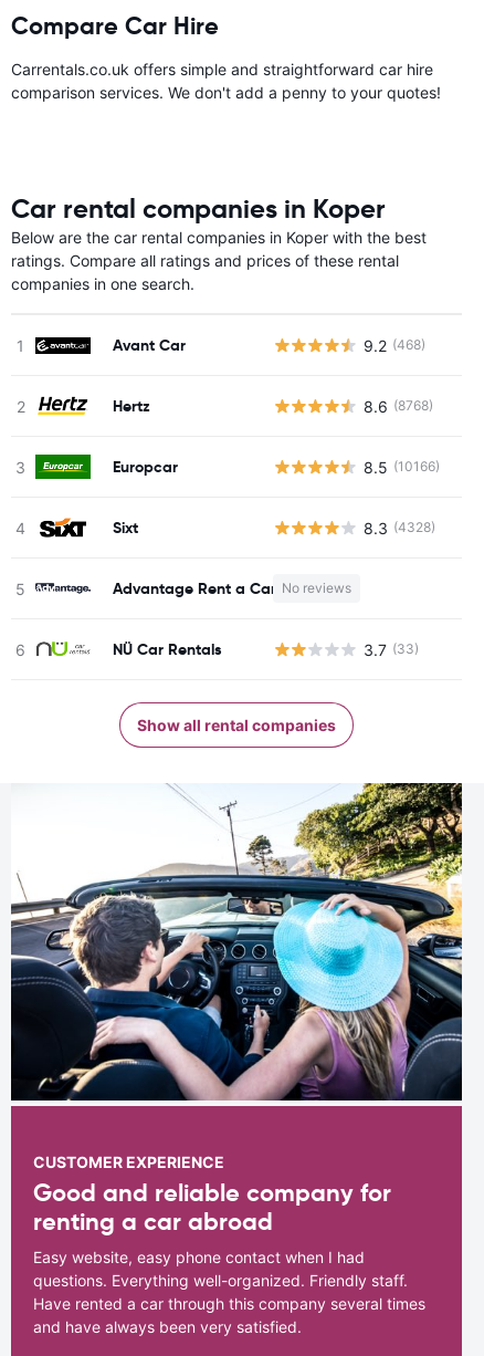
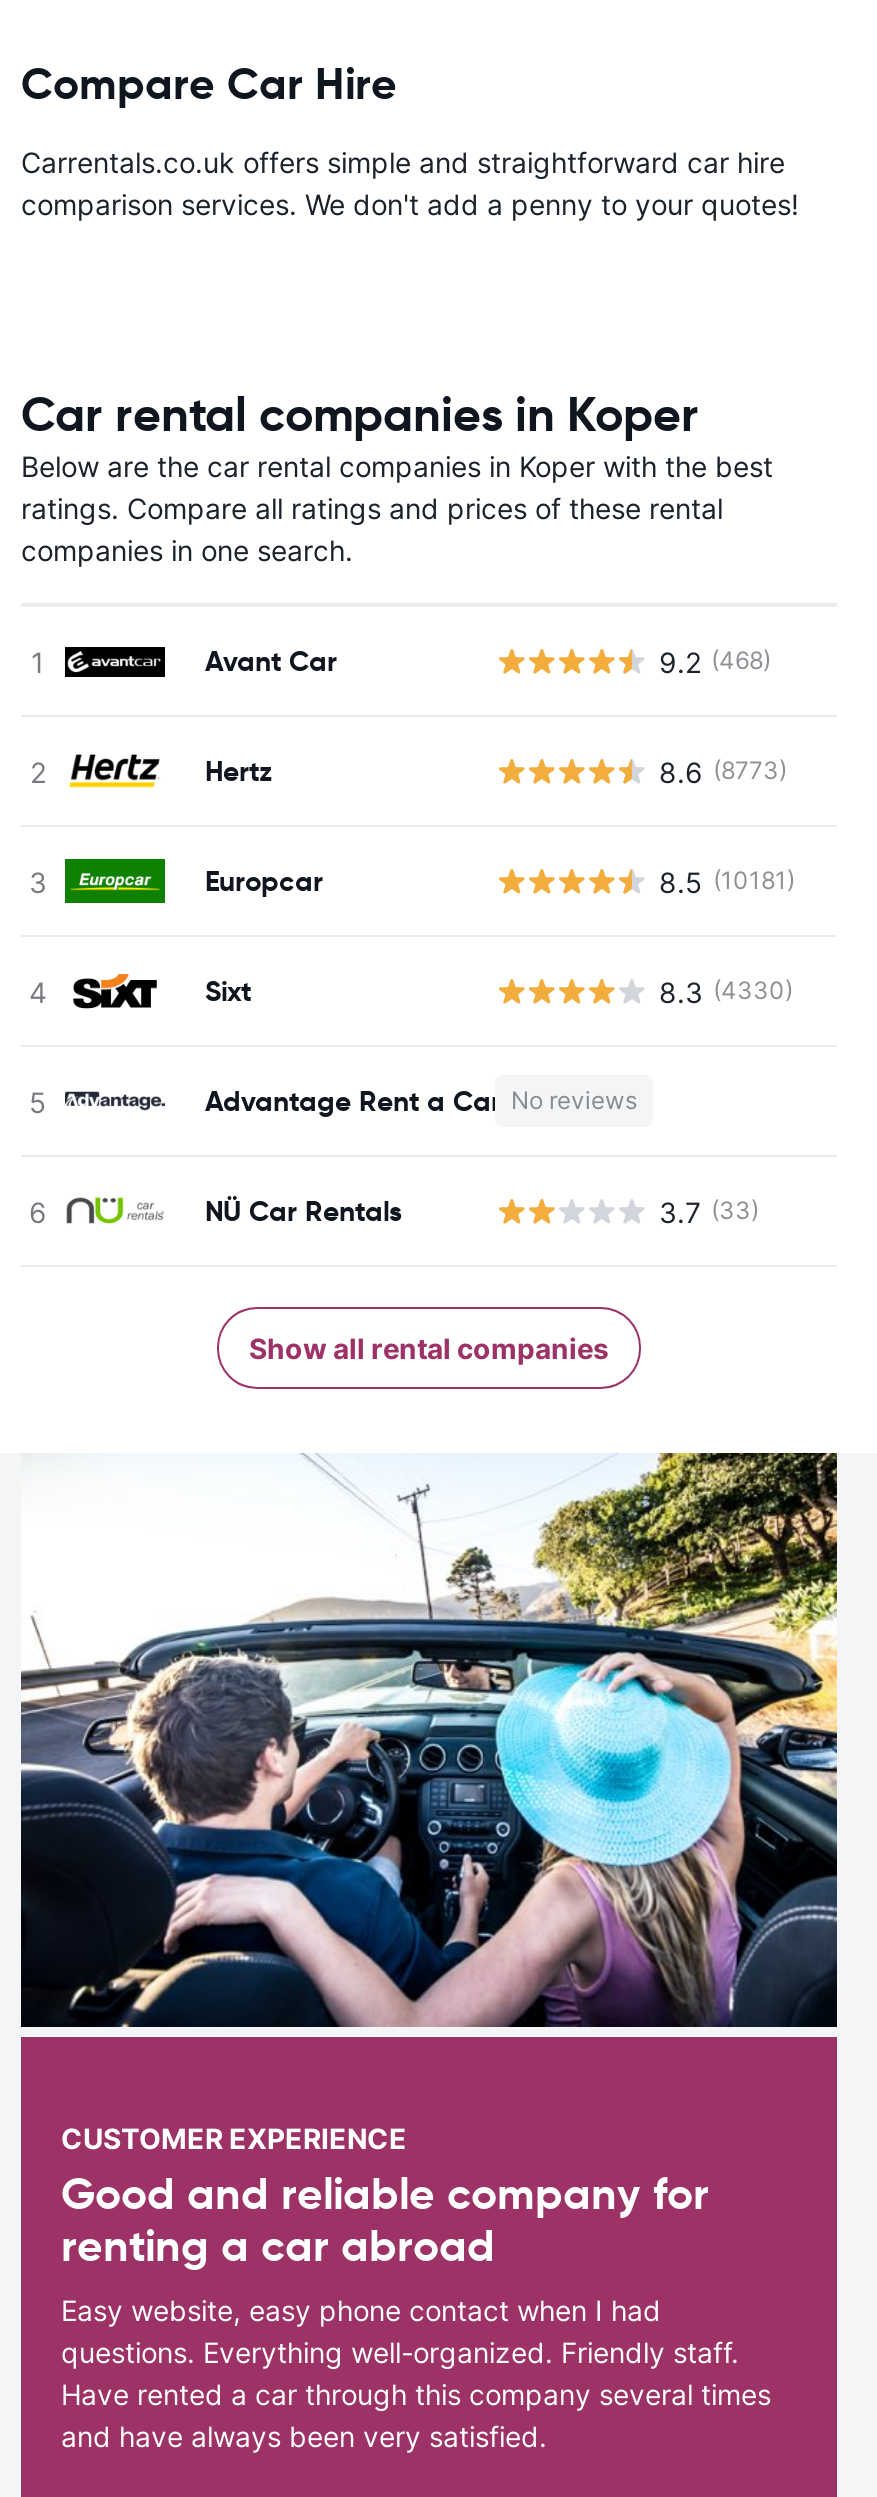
- 8.6 (8768)
+ 8.6 (8773)

- 8.5 (10166)
+ 8.5 (10181)

- 8.3 (4328)
+ 8.3 (4330)
